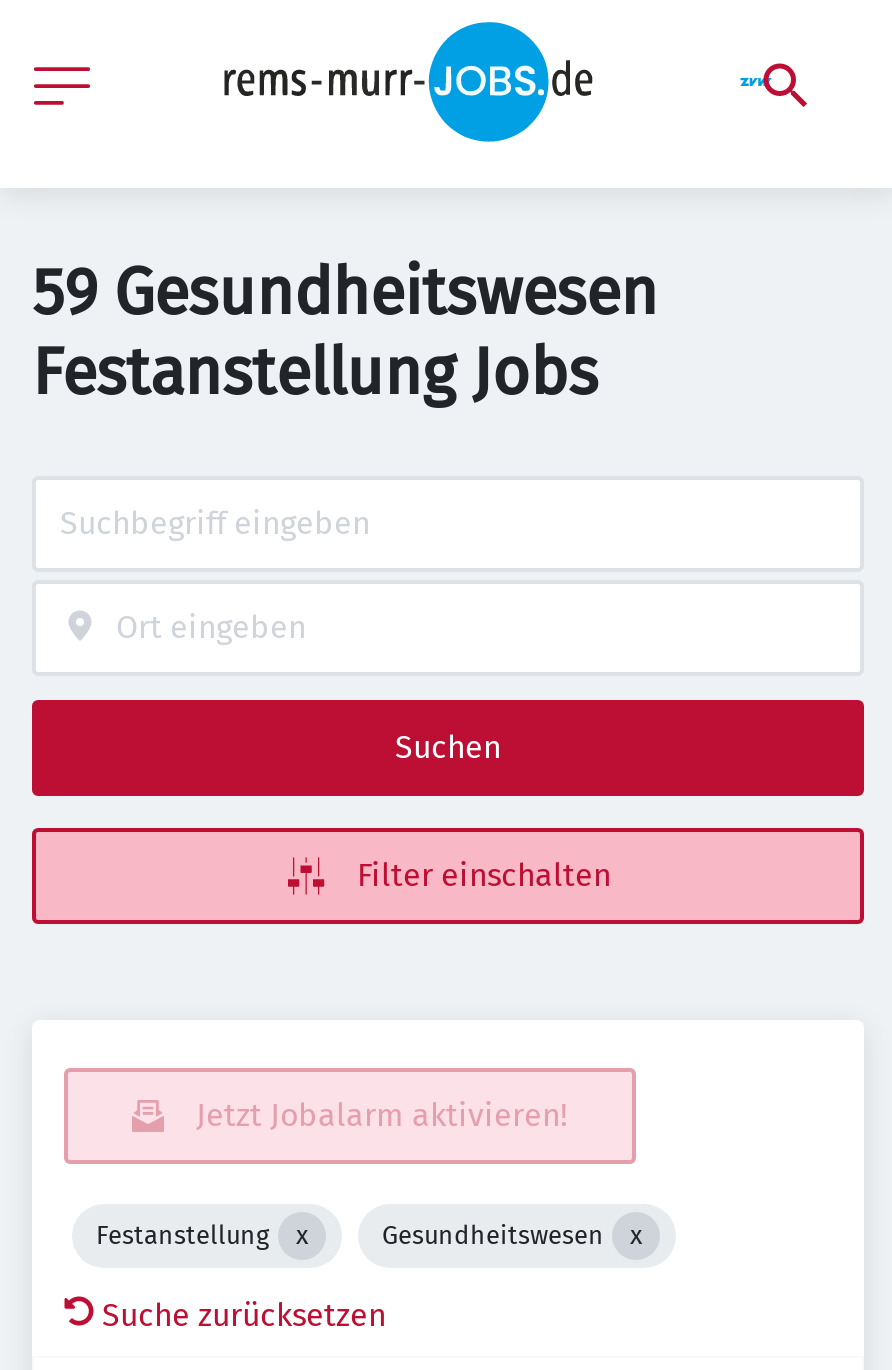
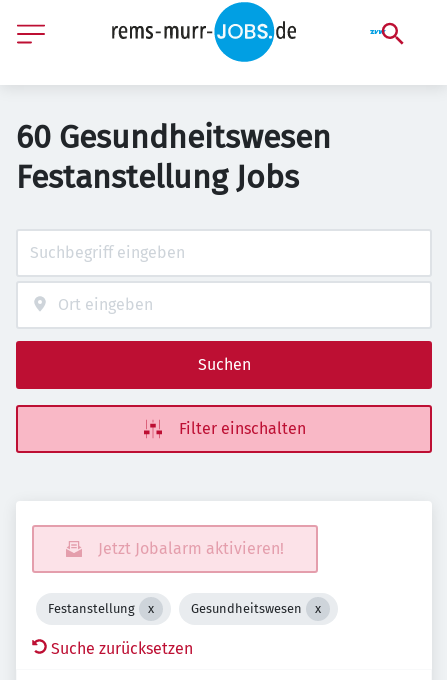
- 59 Gesundheitswesen
+ 60 Gesundheitswesen
